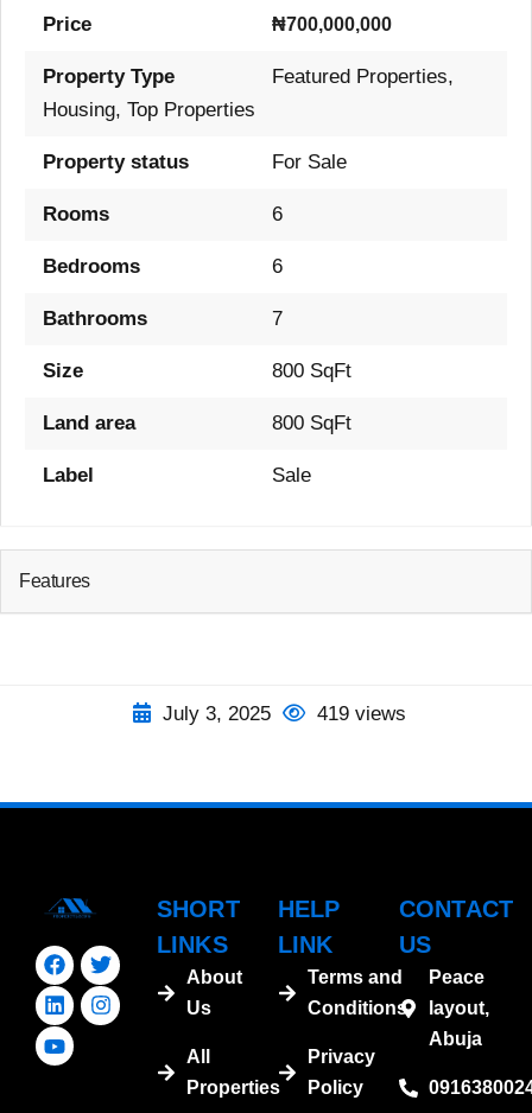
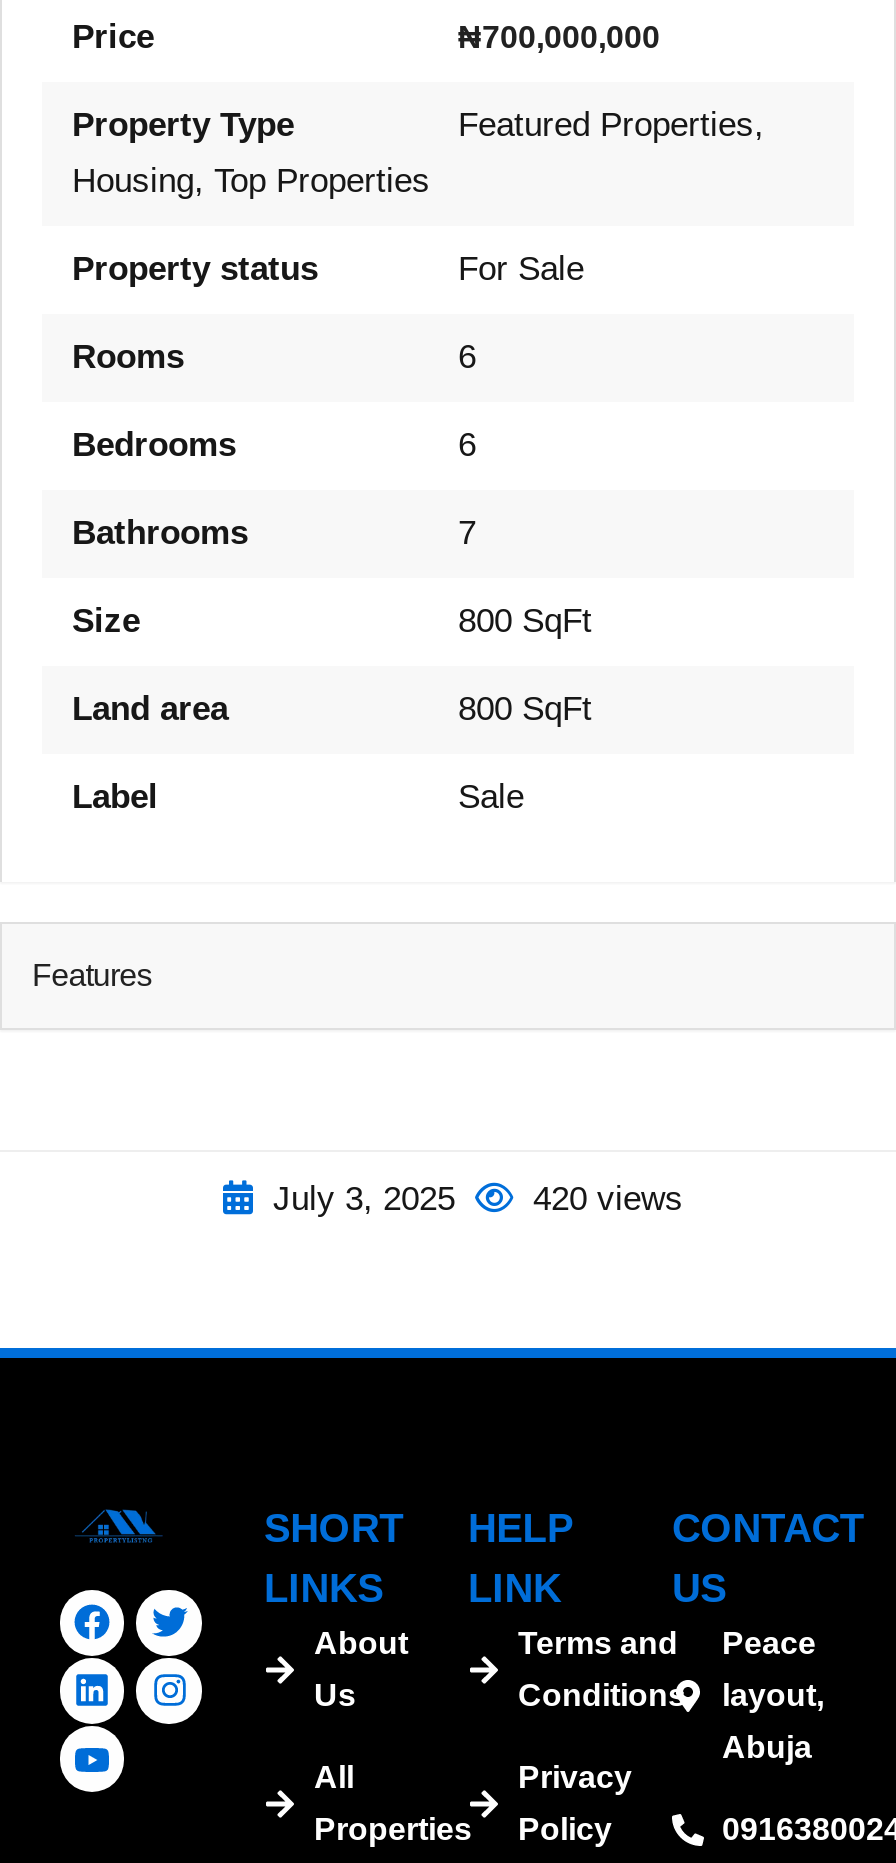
- July 3, 2025 419 views
+ July 3, 2025 420 views
